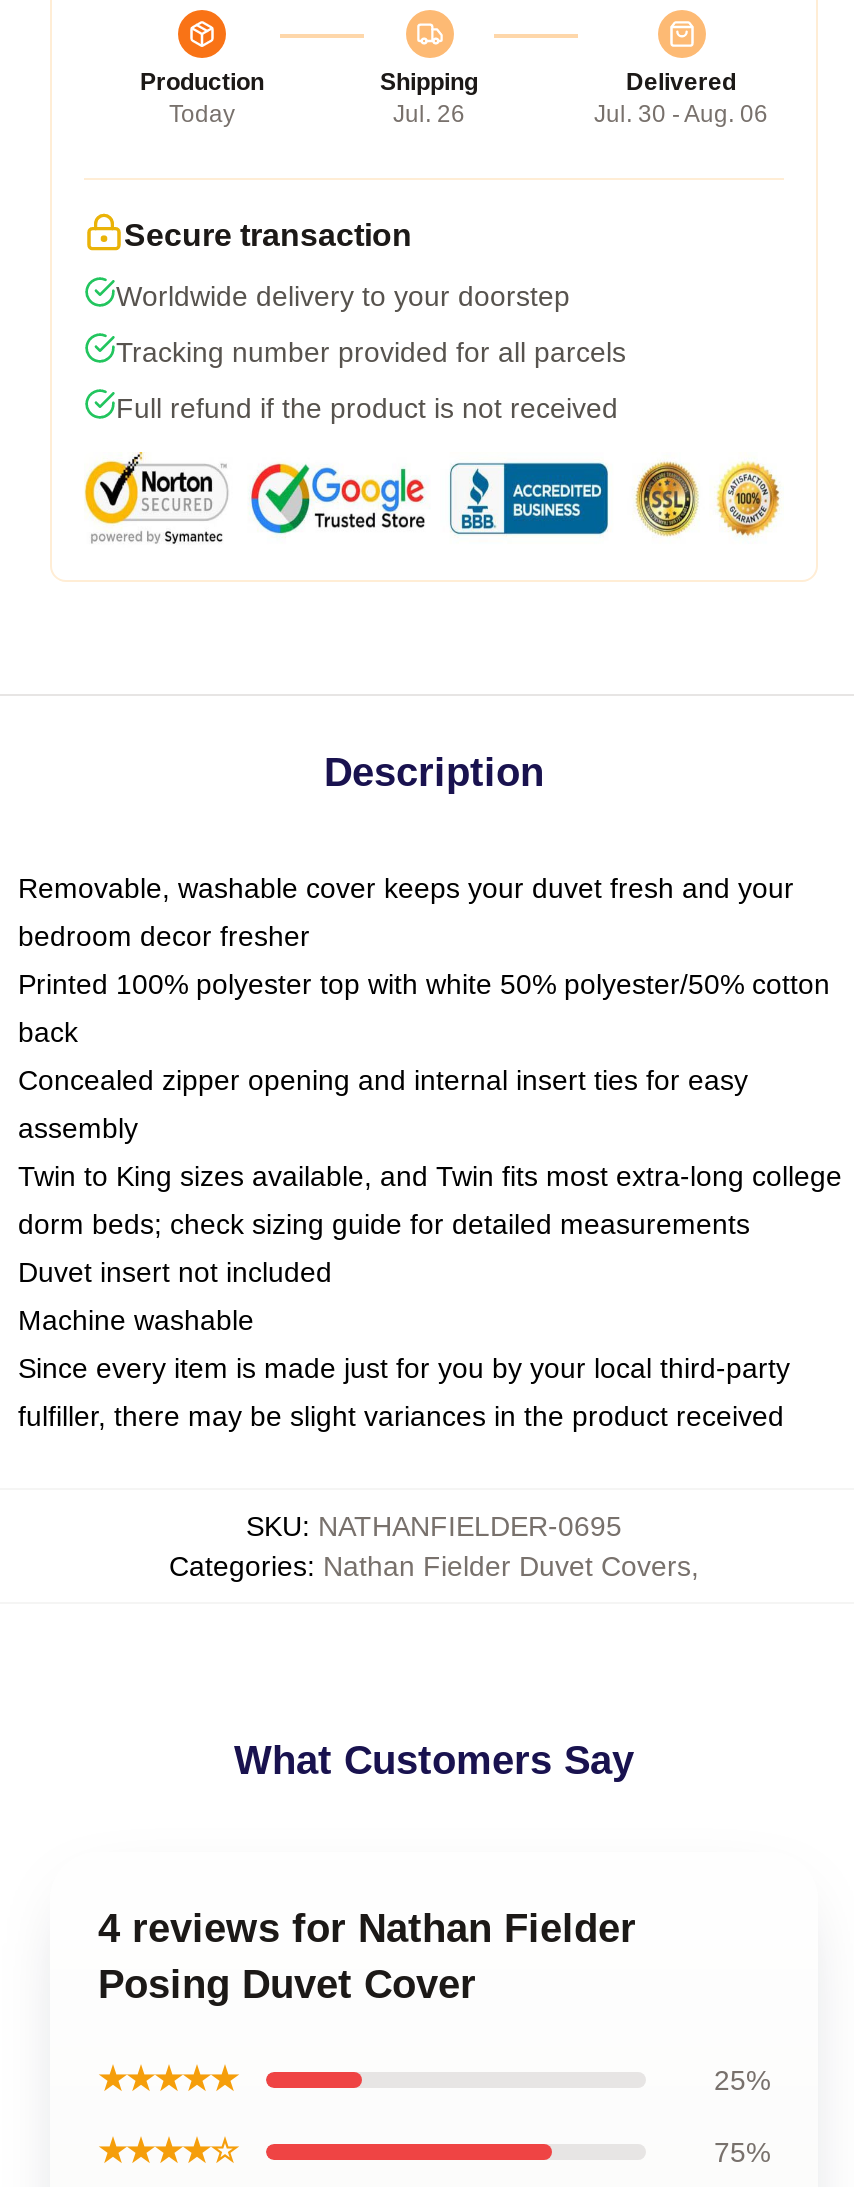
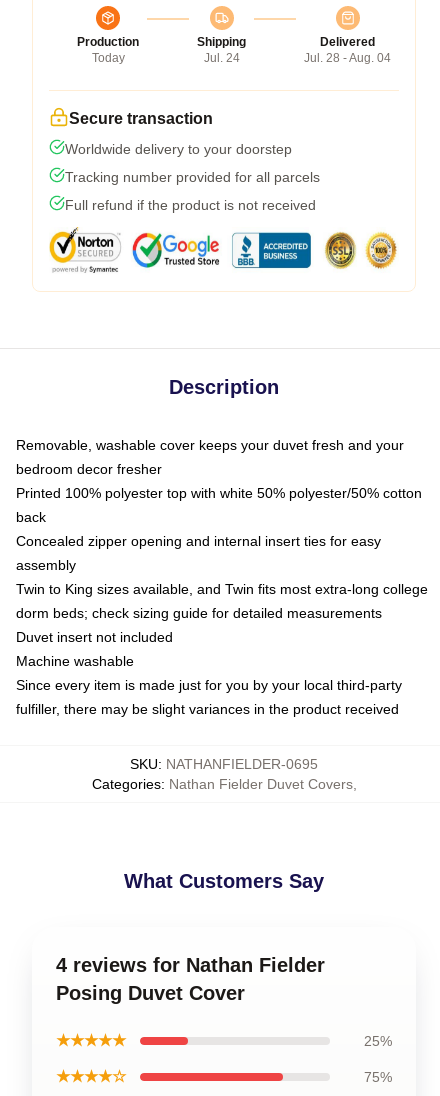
- Jul. 26
+ Jul. 24

- Jul. 30 - Aug. 06
+ Jul. 28 - Aug. 04
